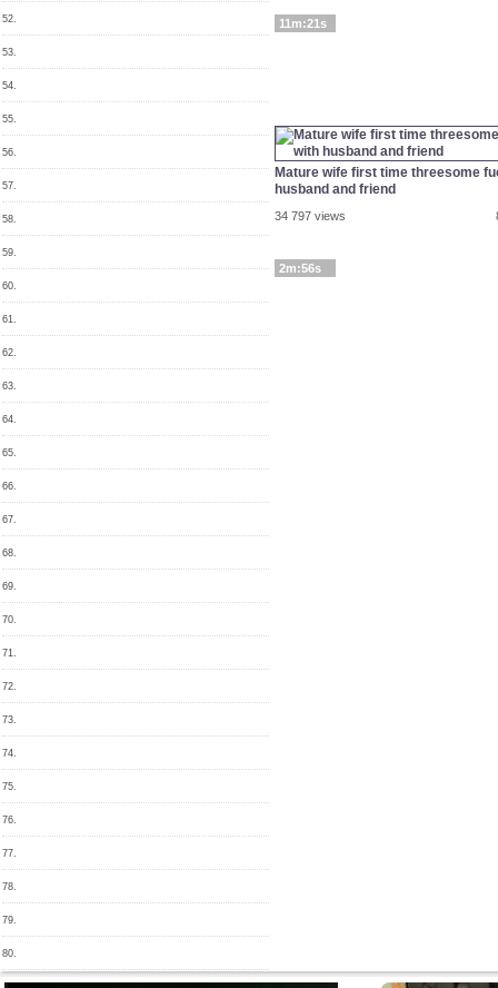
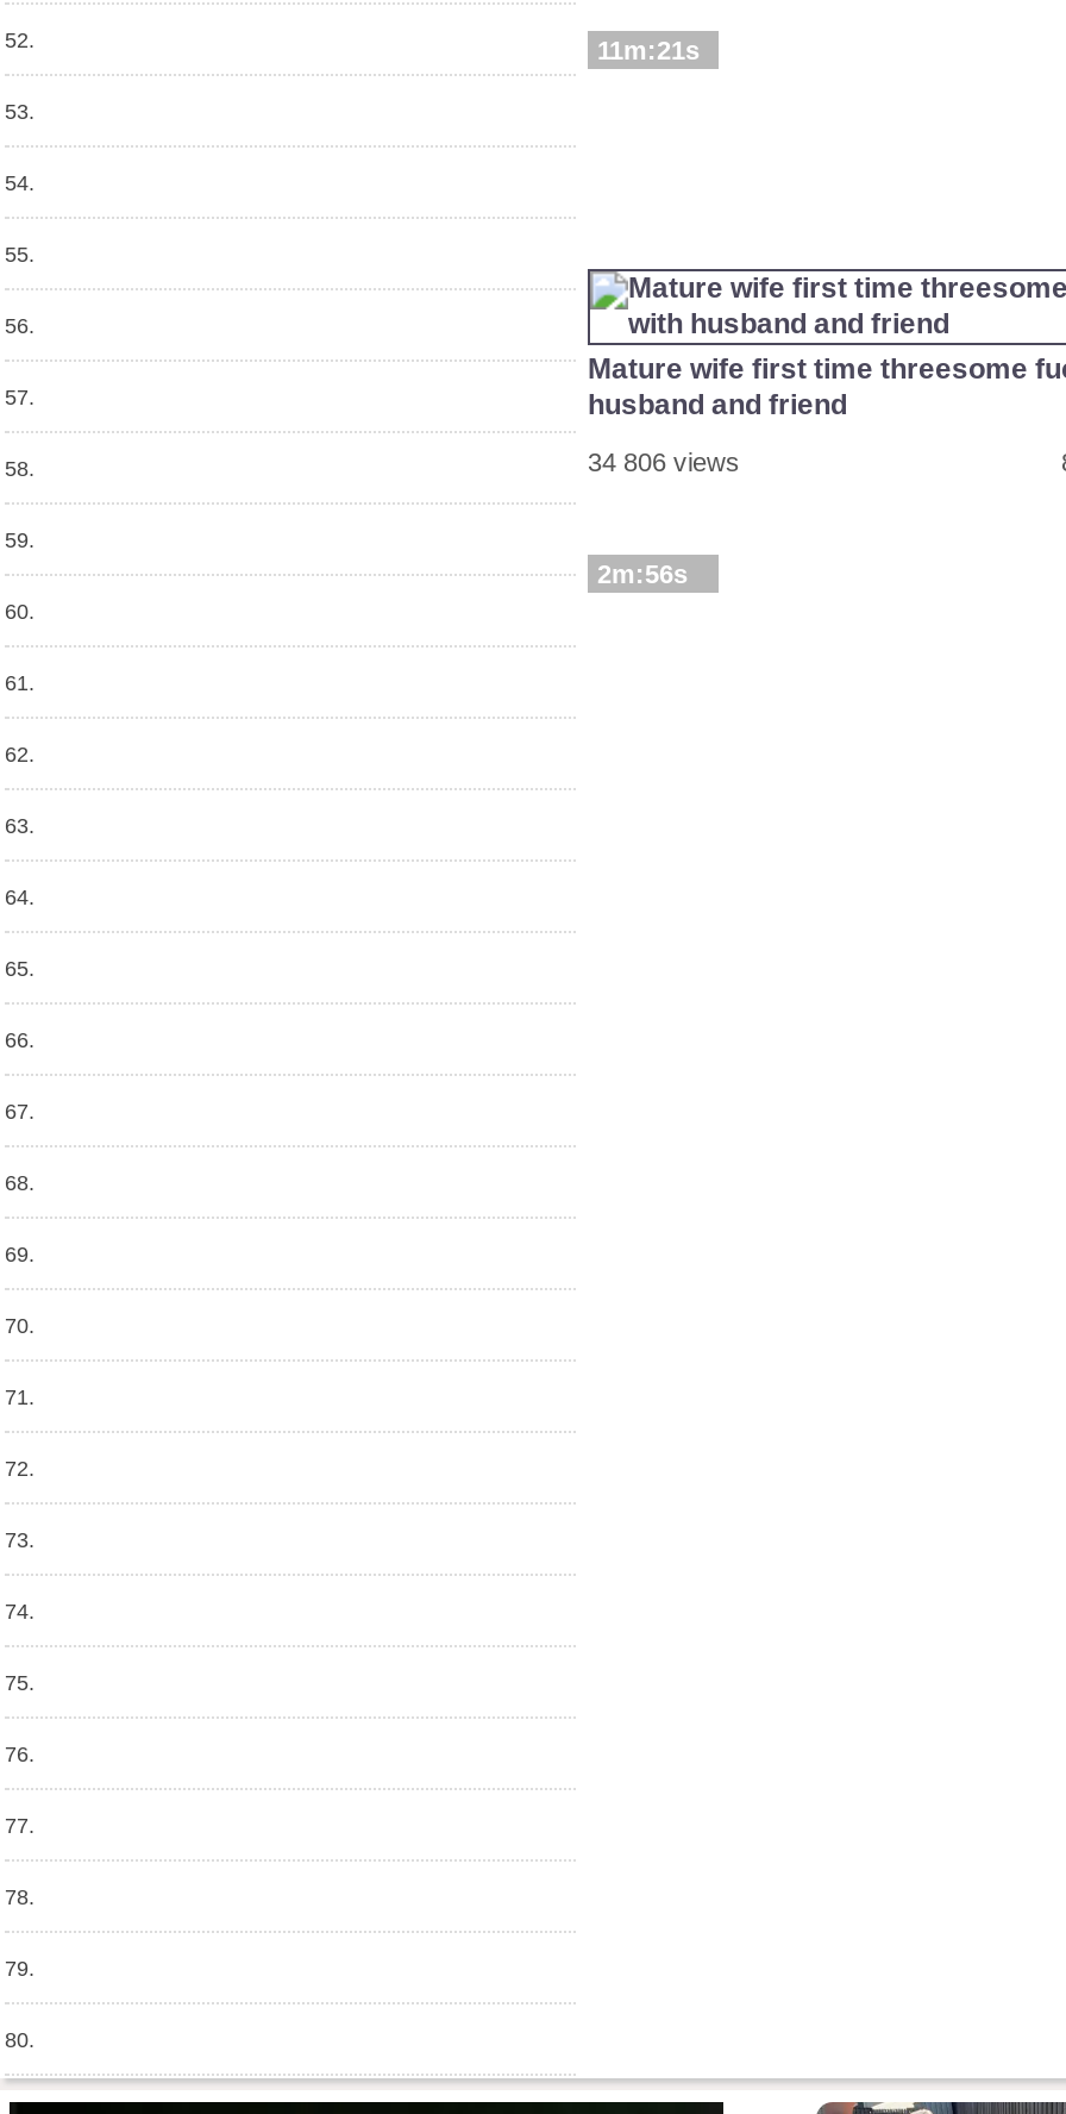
- 34 797 views
+ 34 806 views
